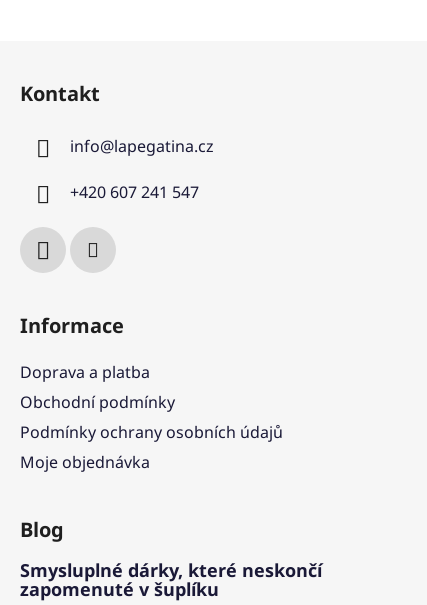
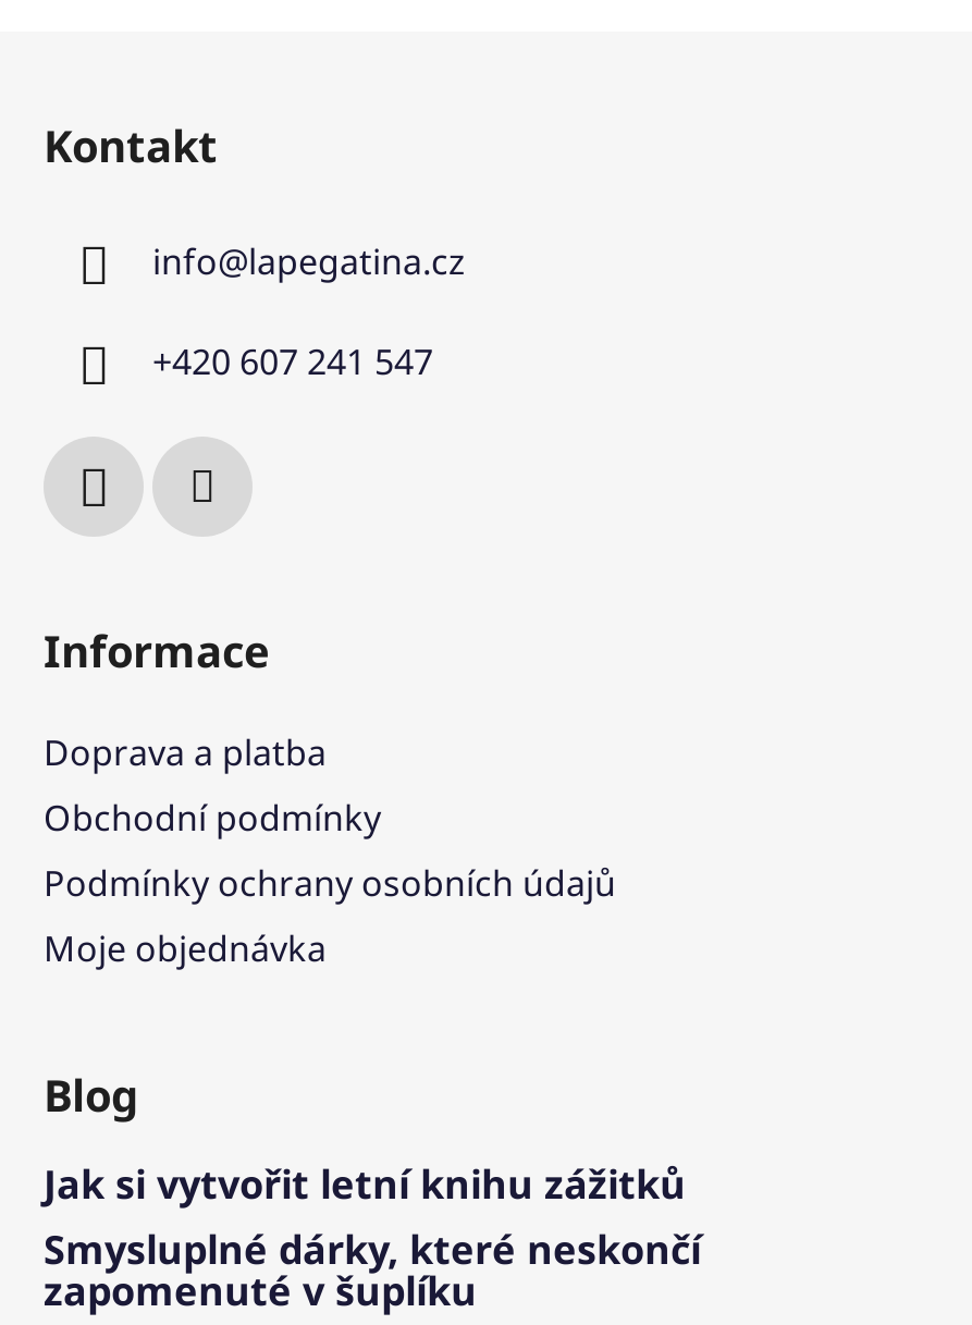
+ Jak si vytvořit letní knihu zážitků
